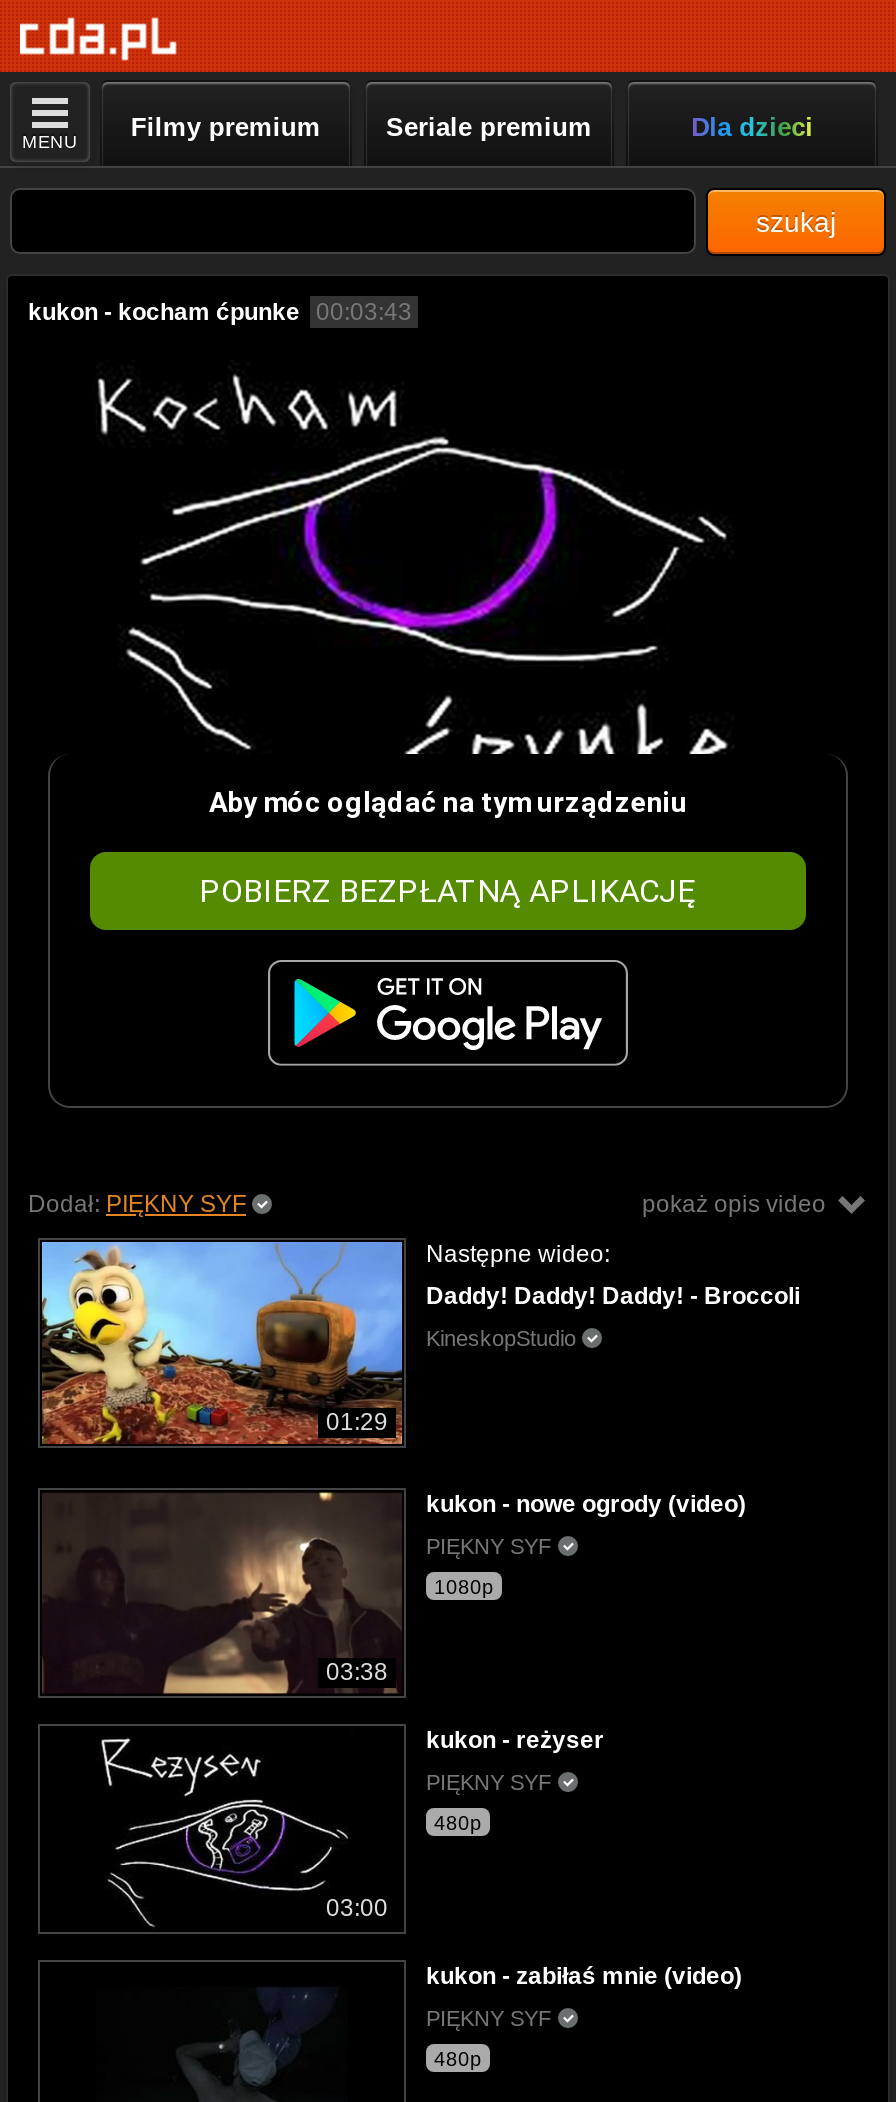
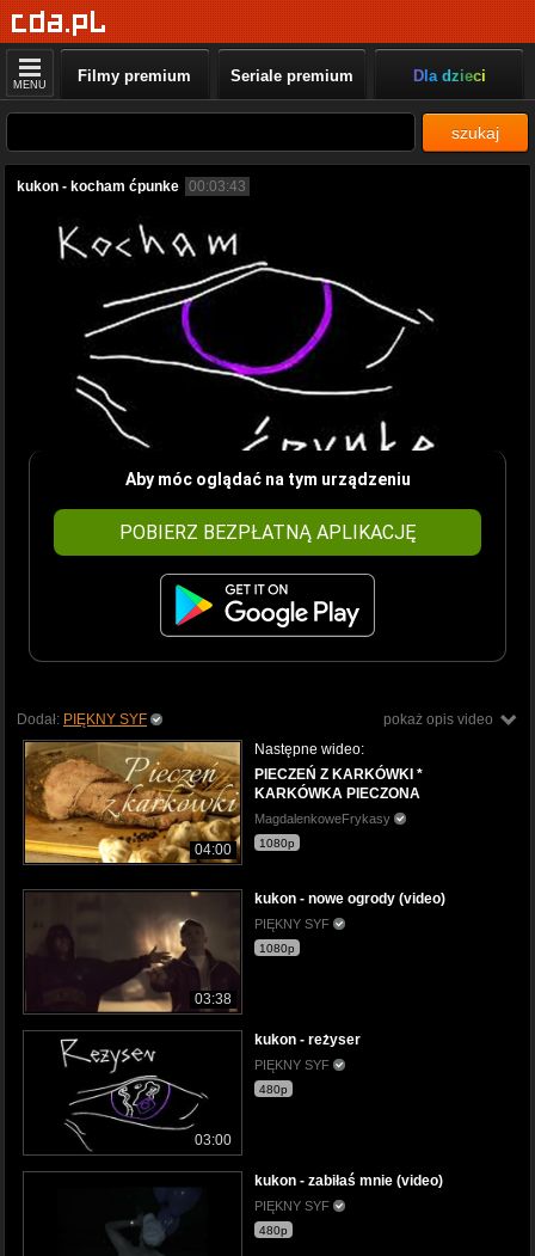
- [image]
- 01:29
+ [image]
+ 04:00

- Daddy! Daddy! Daddy! - Broccoli
- KineskopStudio
+ PIECZEŃ Z KARKÓWKI *
+ KARKÓWKA PIECZONA
+ MagdalenkoweFrykasy
+ 1080p
